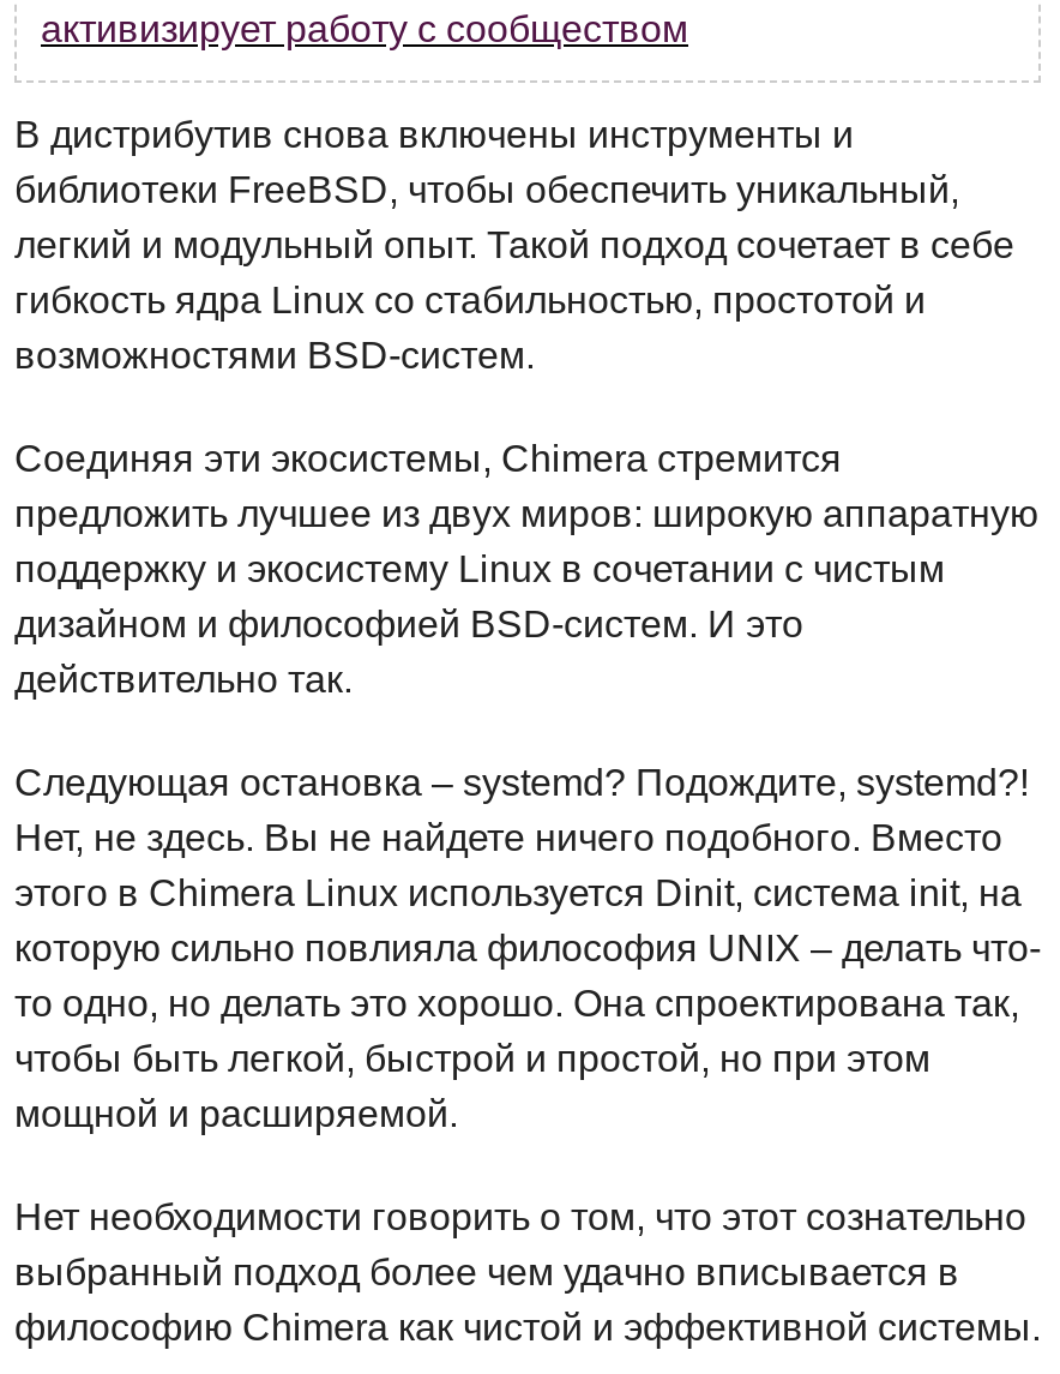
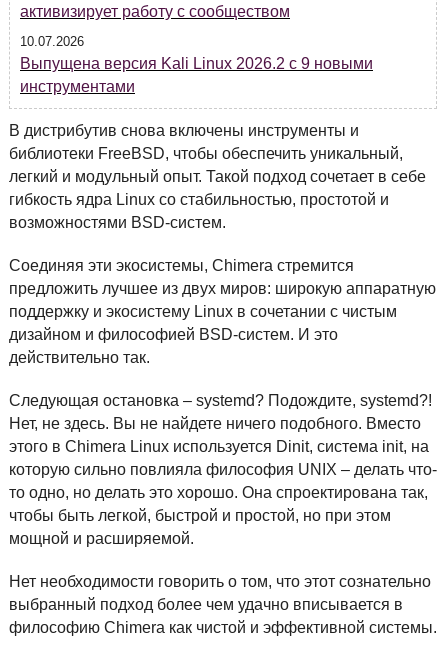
+ 10.07.2026
+ Выпущена версия Kali Linux 2026.2 с 9 новыми
+ инструментами
